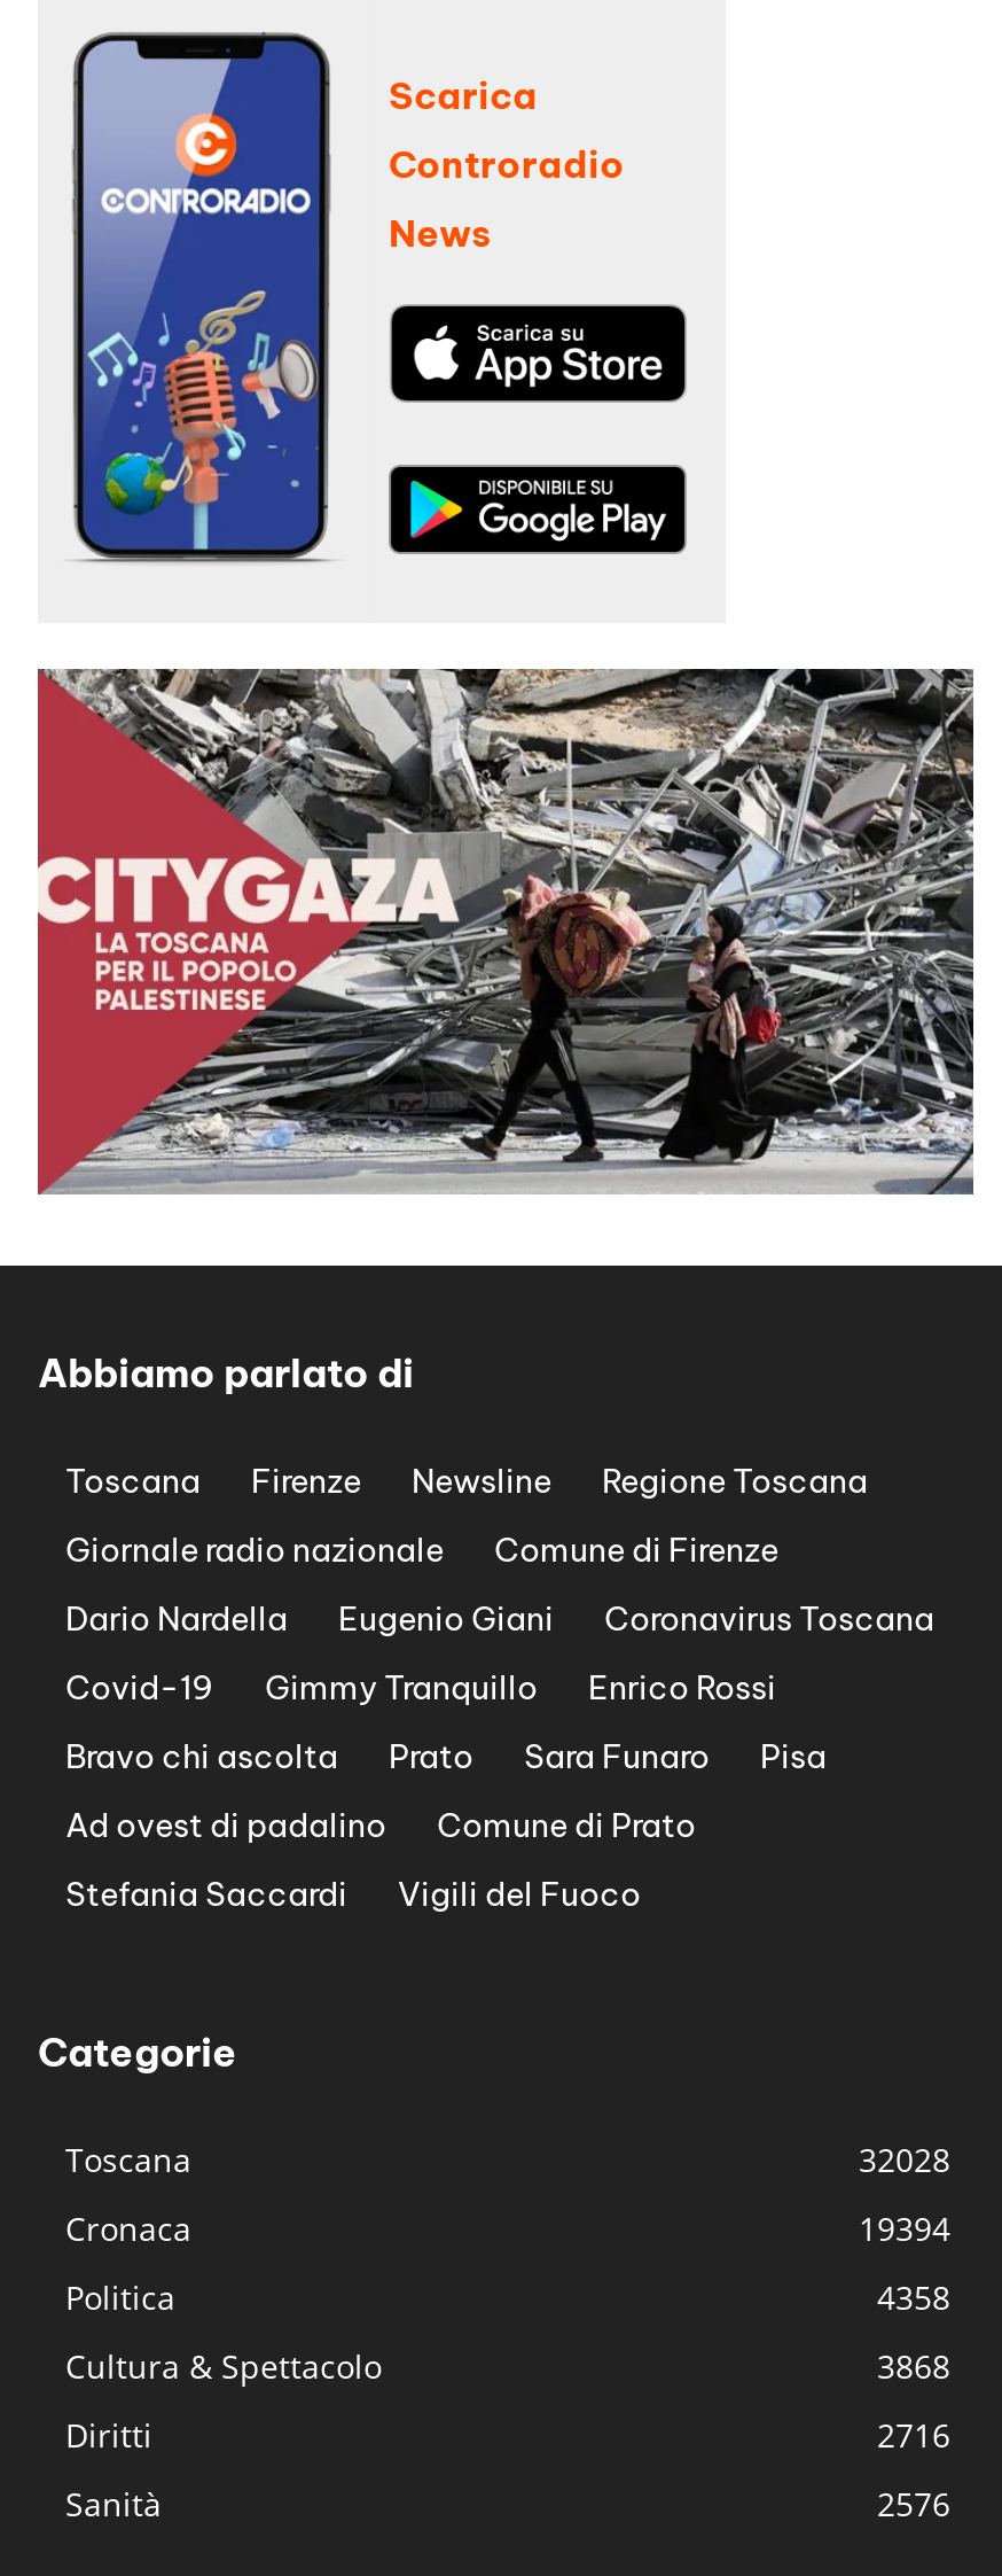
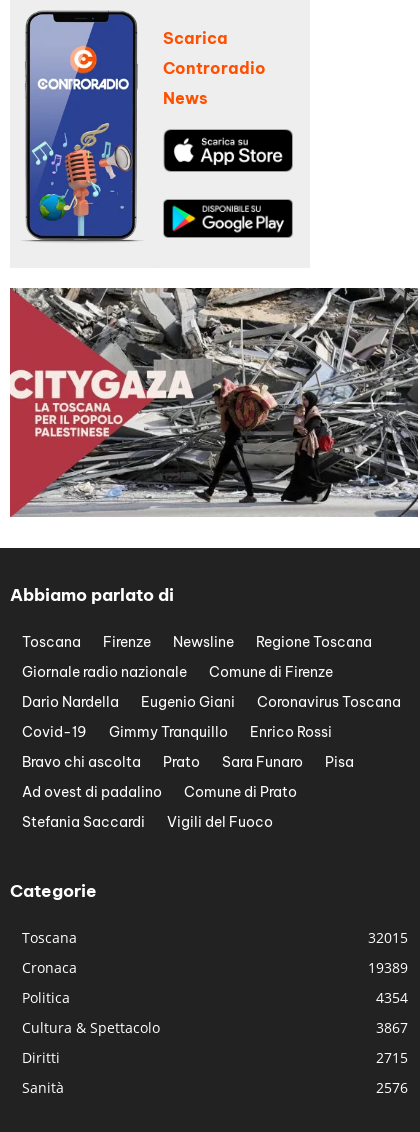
- 32028
+ 32015

- 19394
+ 19389

- 4358
+ 4354

- 3868
+ 3867

- 2716
+ 2715
